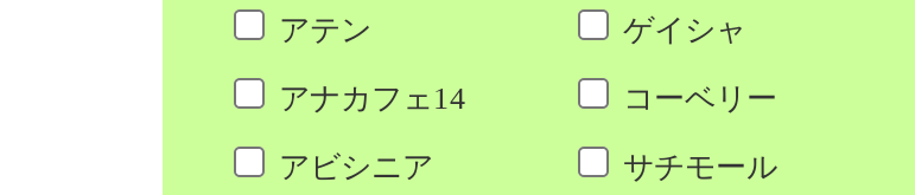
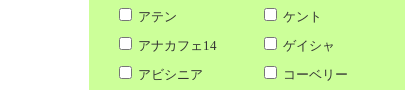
moved down: ゲイシャ

+ ケント

moved down: コーベリー

- サチモール
